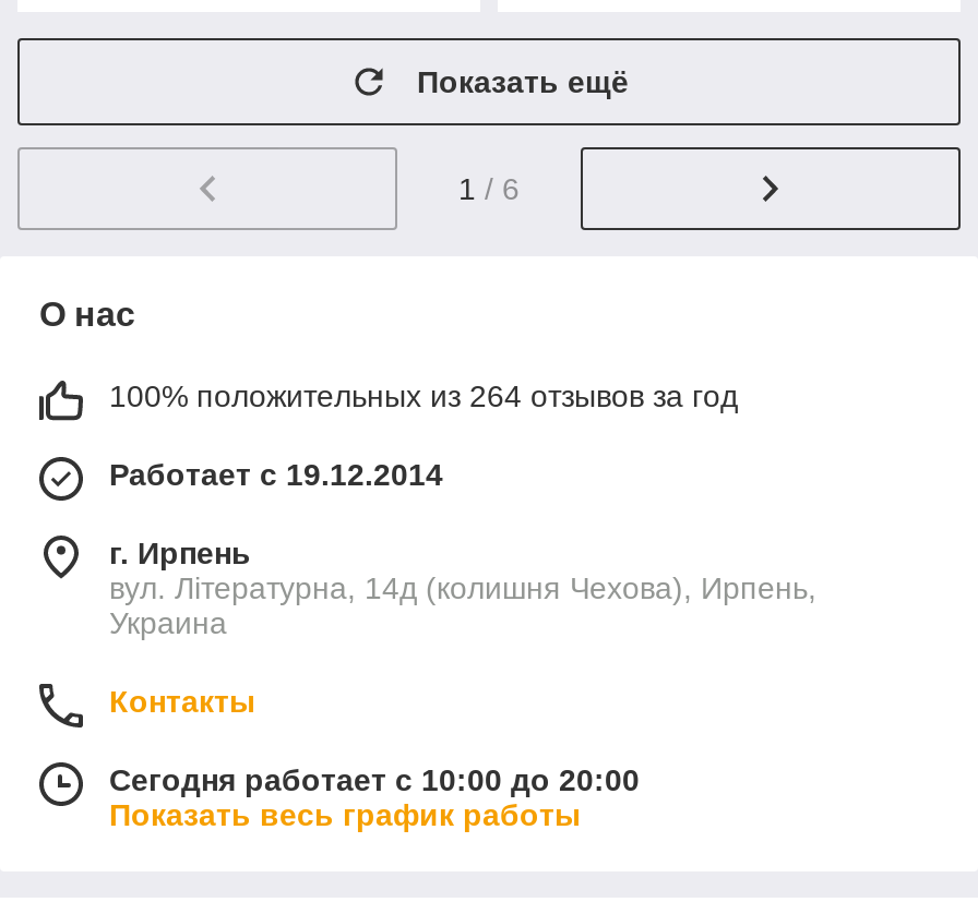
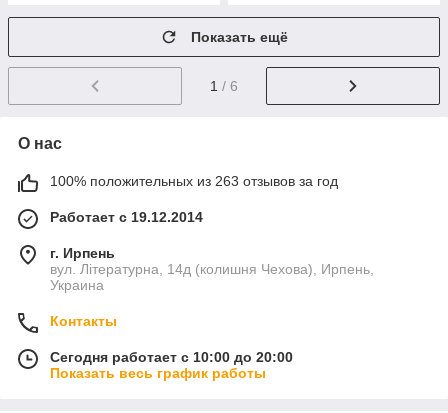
- 100% положительных из 264 отзывов за год
+ 100% положительных из 263 отзывов за год
